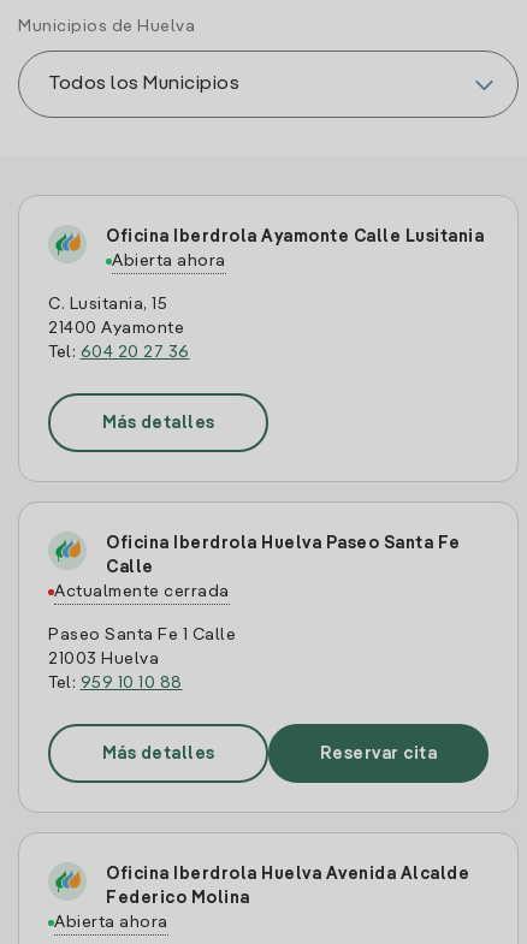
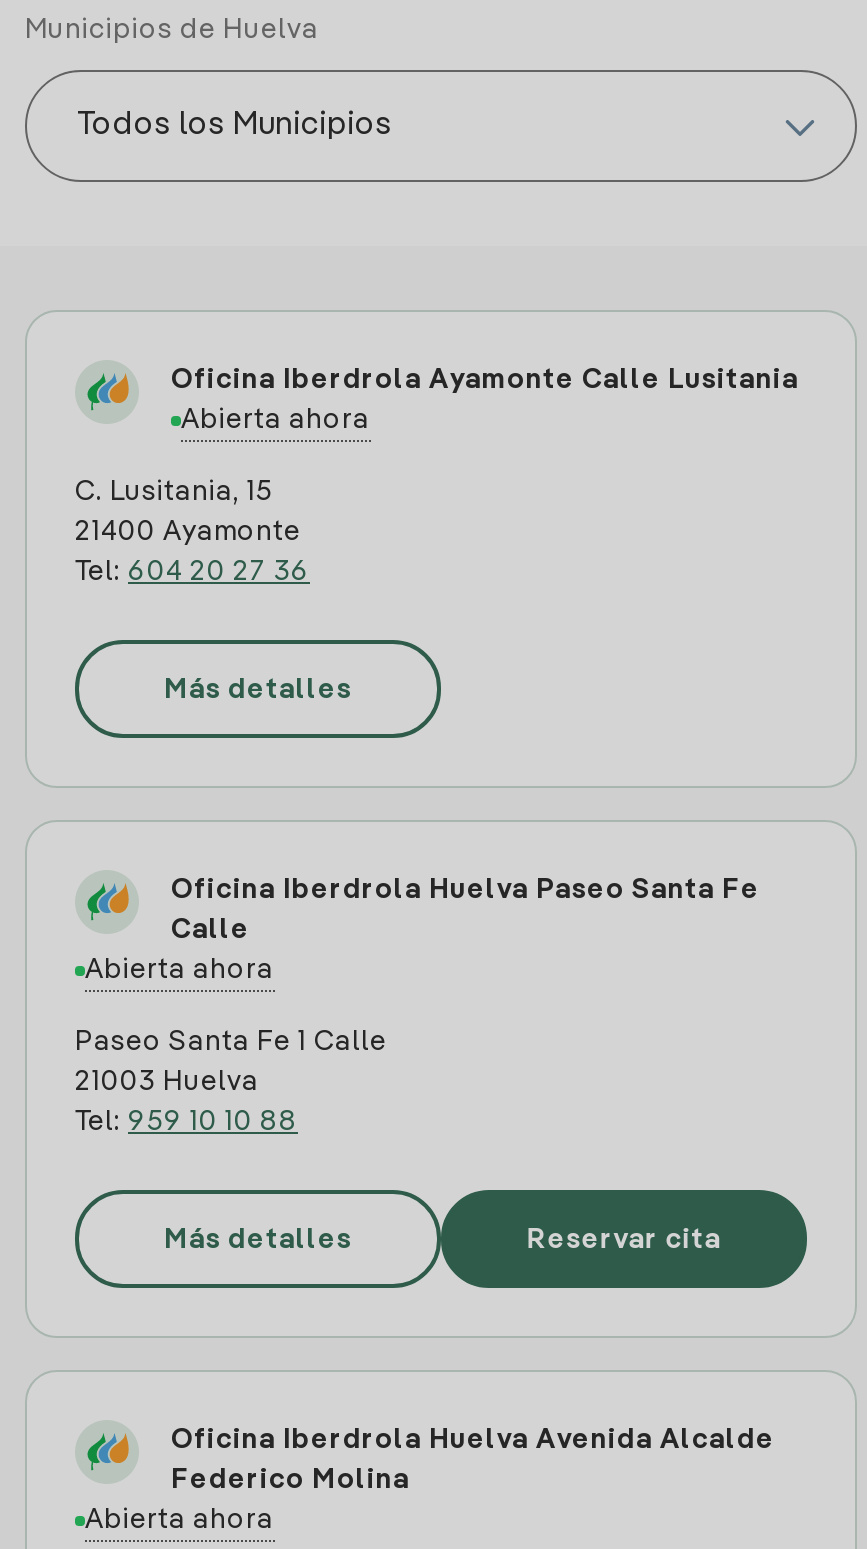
- Actualmente cerrada
+ Abierta ahora
